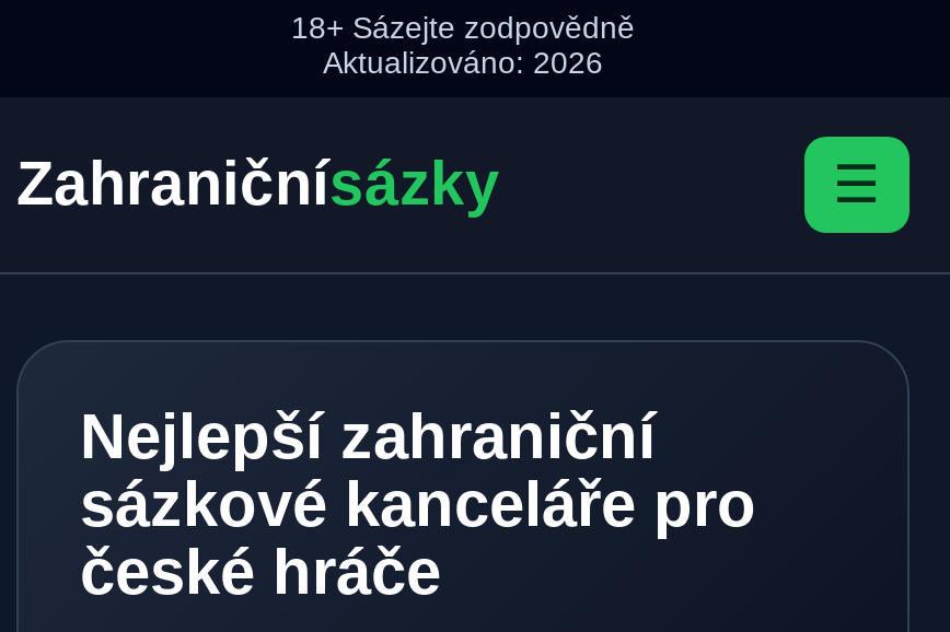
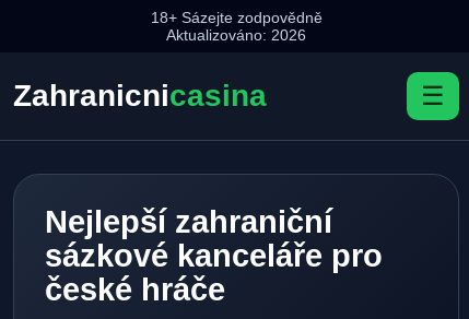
- Zahraničnísázky
+ Zahranicnicasina
